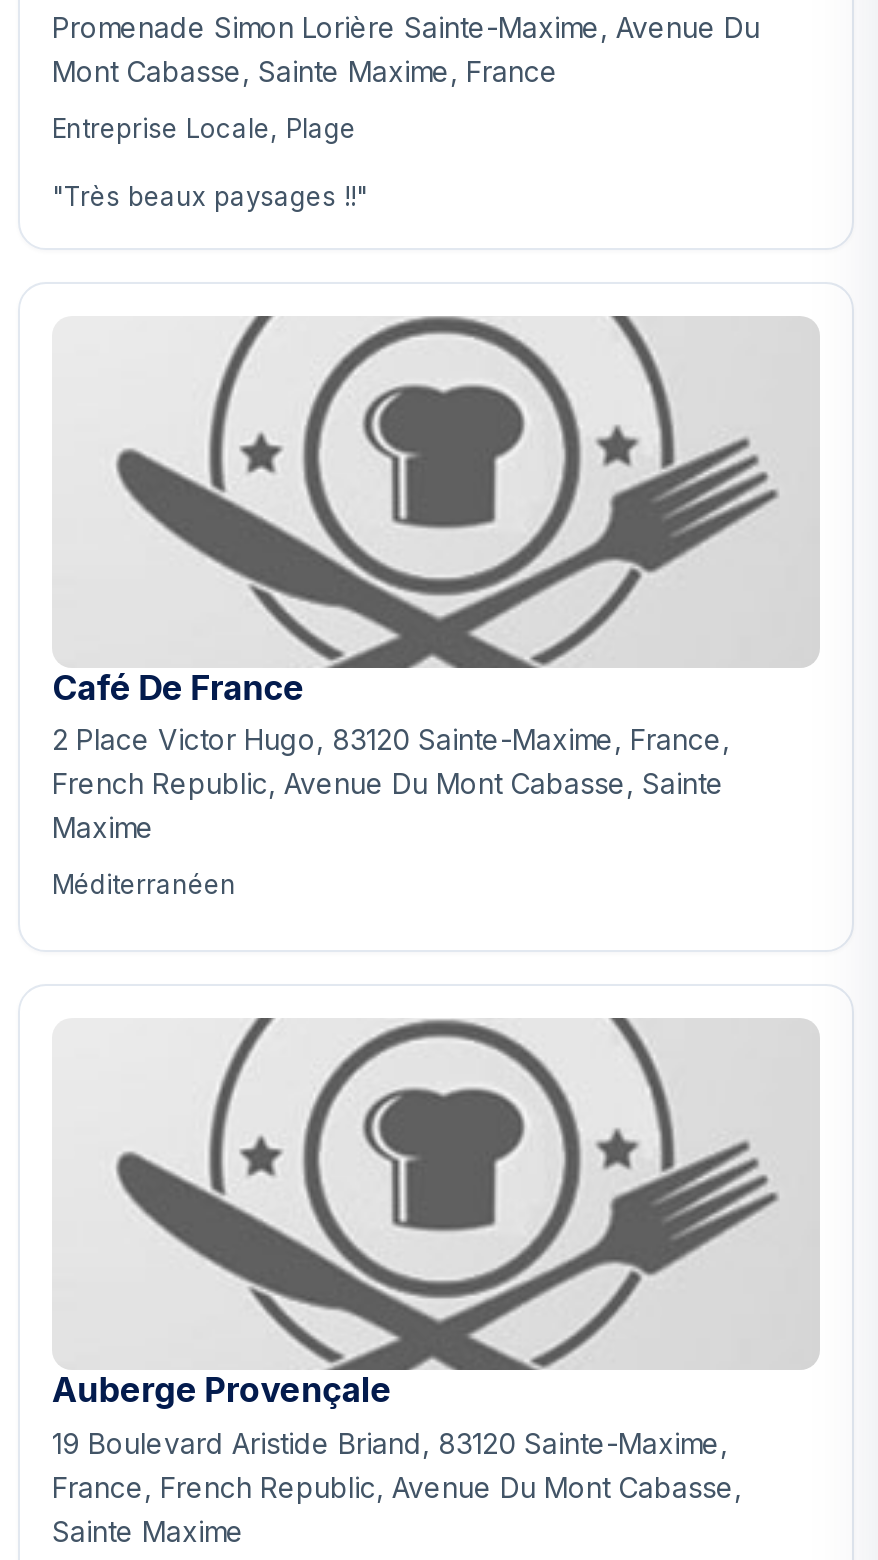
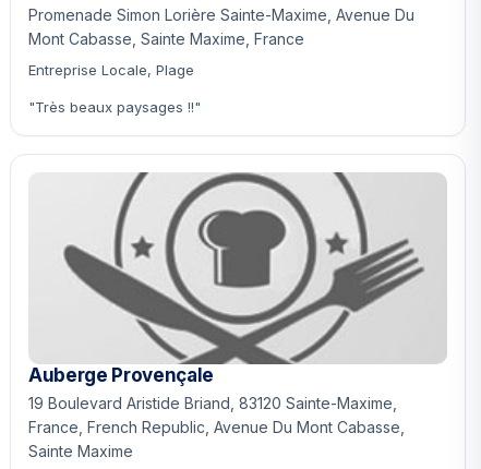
- Café De France
- 2 Place Victor Hugo, 83120 Sainte-Maxime, France,
- French Republic, Avenue Du Mont Cabasse, Sainte
- Maxime
- Méditerranéen
